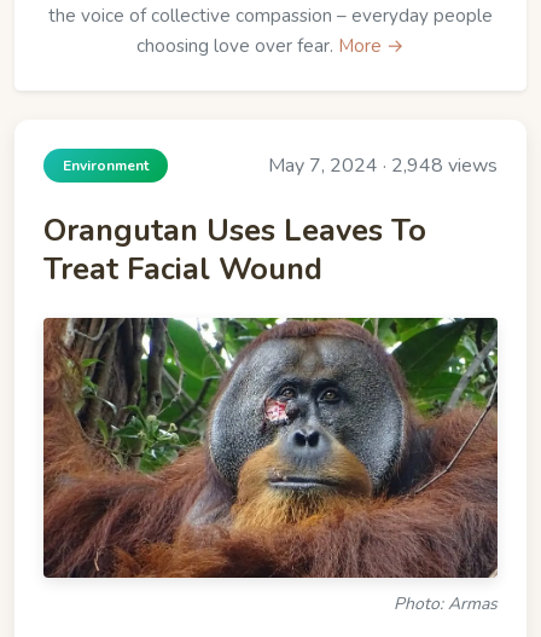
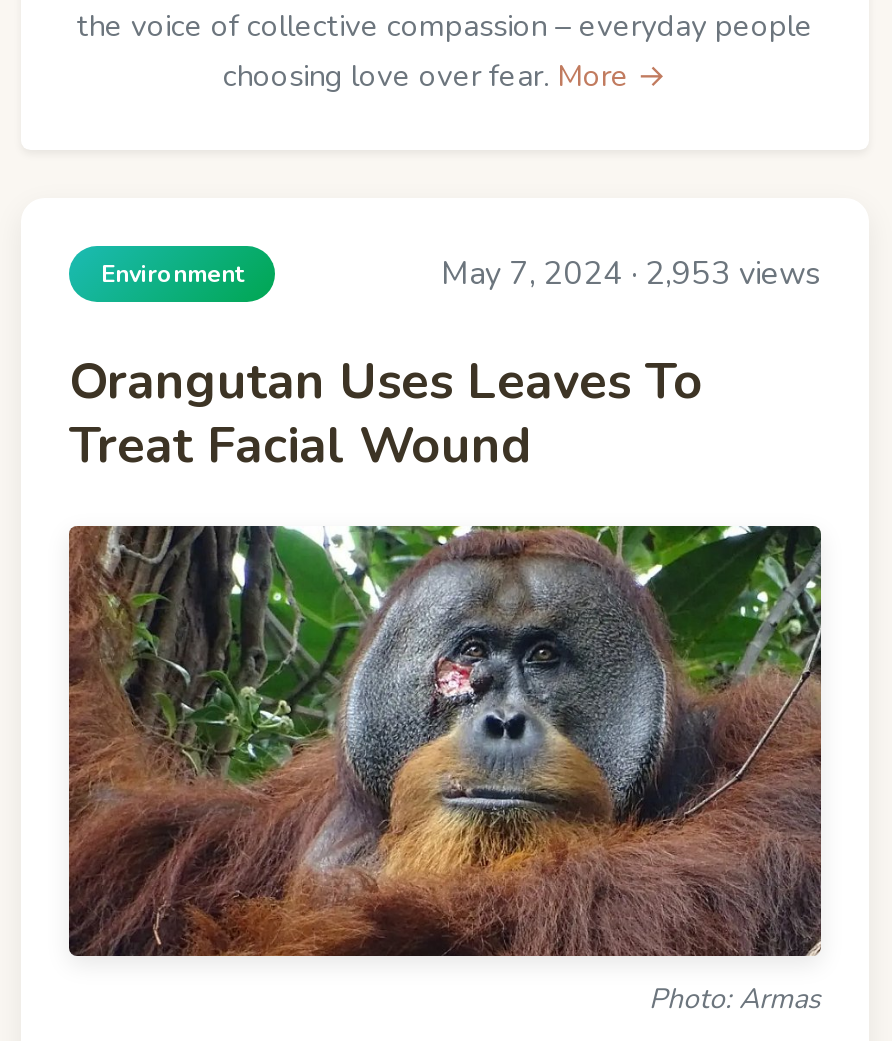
- May 7, 2024 · 2,948 views
+ May 7, 2024 · 2,953 views
